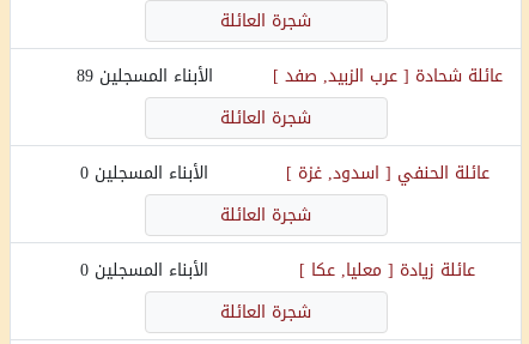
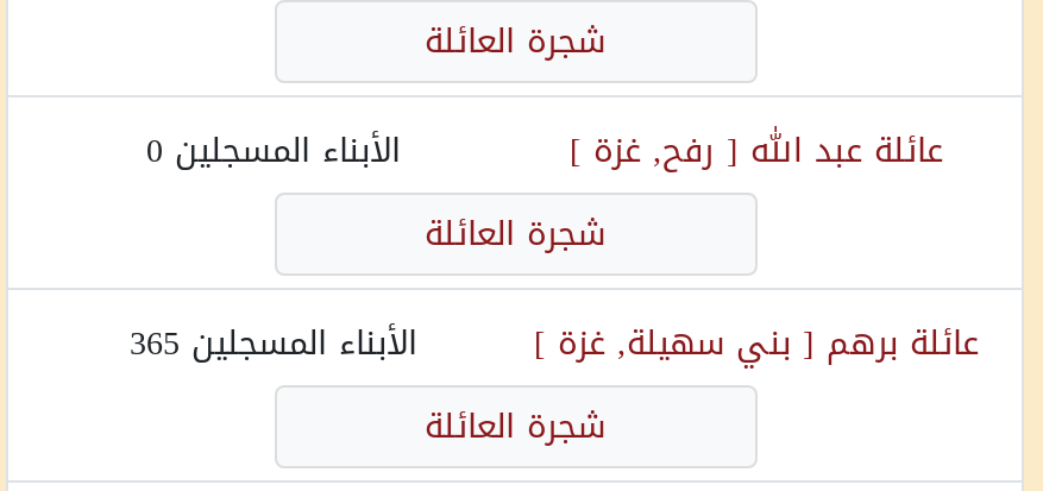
- عائلة شحادة [ عرب الزبيد, صفد ]
- الأبناء المسجلين 89
- شجرة العائلة
- عائلة الحنفي [ اسدود, غزة ]
+ عائلة عبد الله [ رفح, غزة ]

- عائلة زيادة [ معليا, عكا ]
- الأبناء المسجلين 0
+ عائلة برهم [ بني سهيلة, غزة ]
+ الأبناء المسجلين 365
